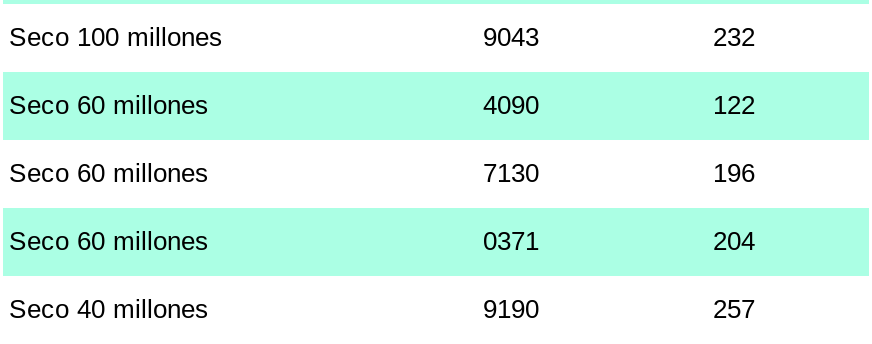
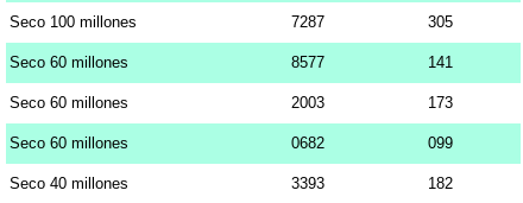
- 9043
+ 7287

- 232
+ 305

- 4090
+ 8577

- 122
+ 141

- 7130
+ 2003

- 196
+ 173

- 0371
+ 0682

- 204
+ 099

- 9190
+ 3393

- 257
+ 182
